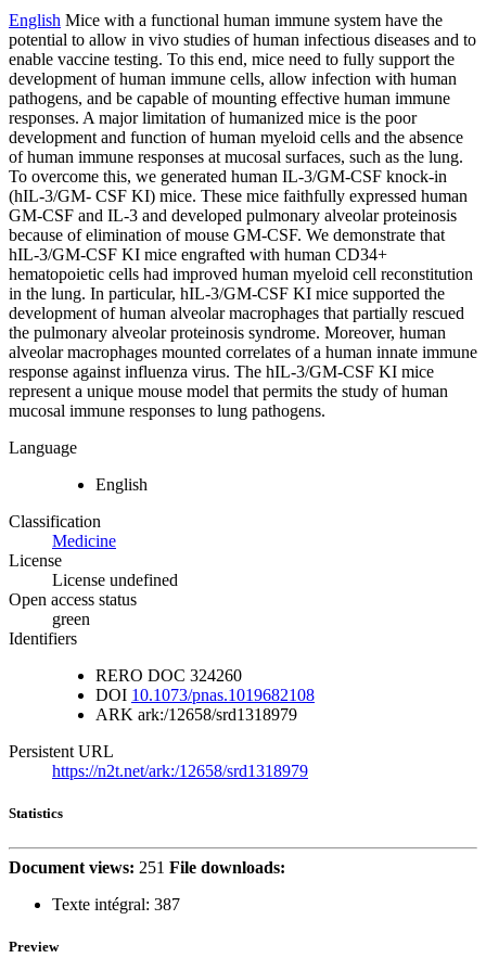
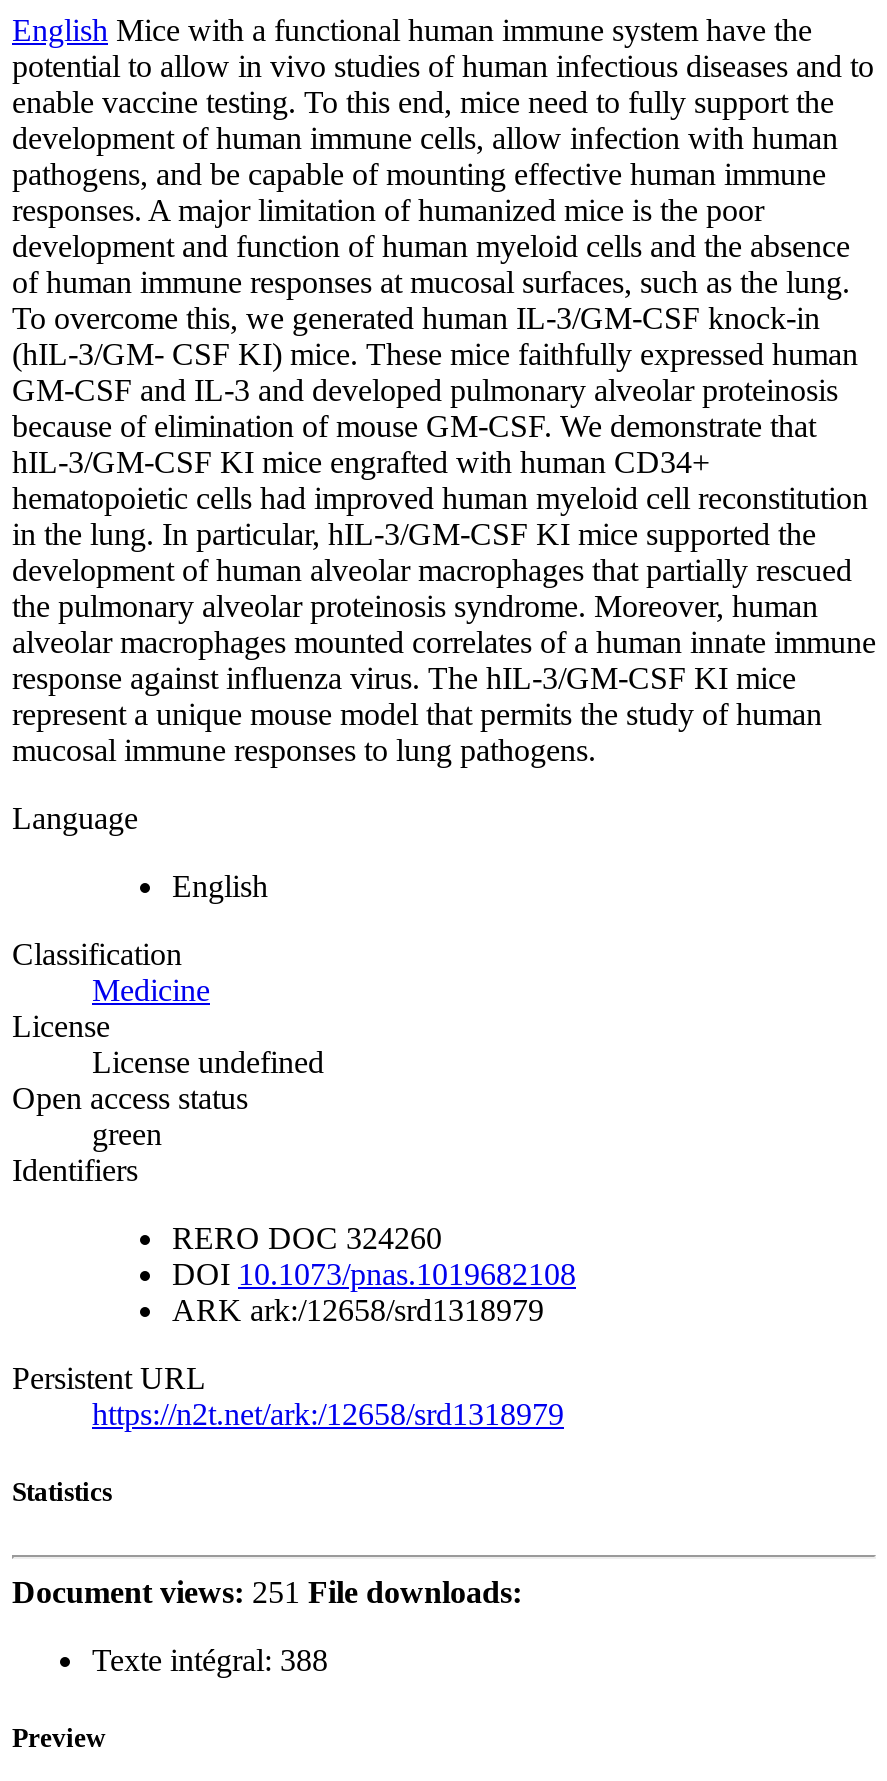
- Texte intégral: 387
+ Texte intégral: 388
